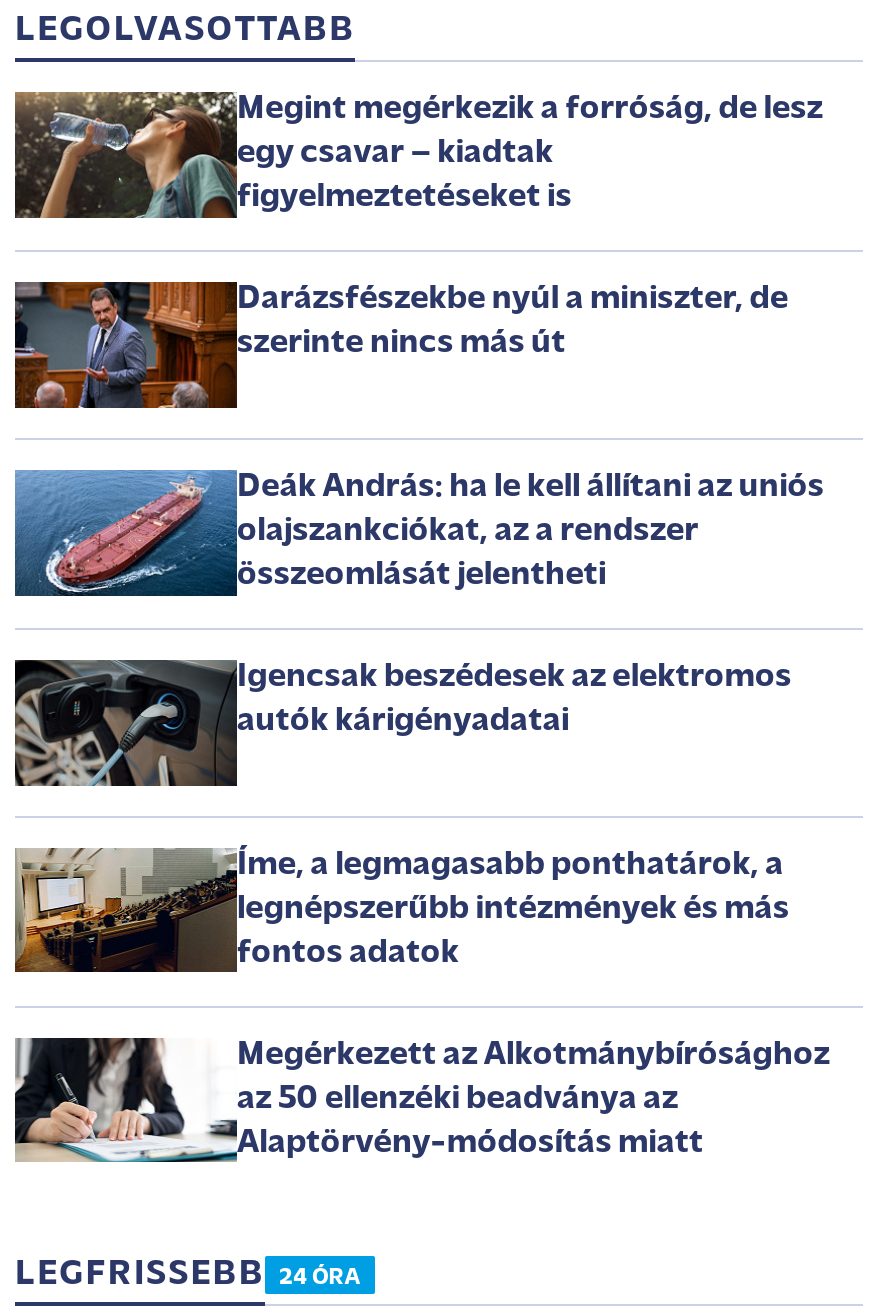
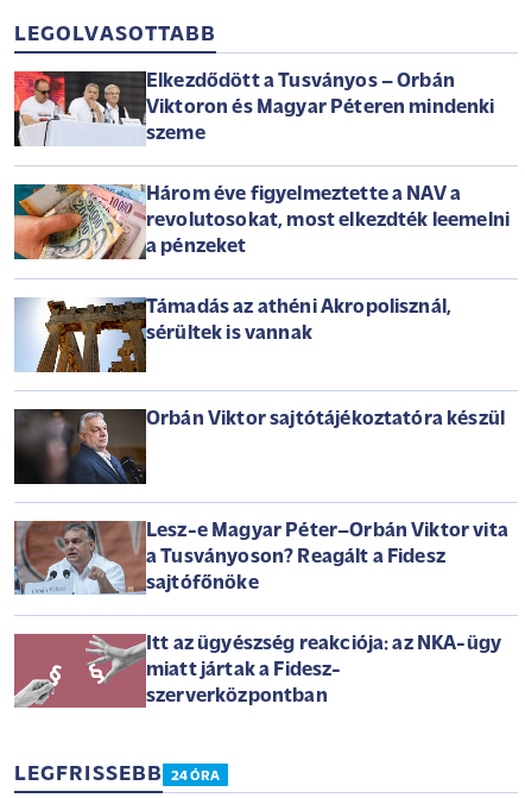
- [image]
- Megint megérkezik a forróság, de lesz
- egy csavar – kiadtak
- figyelmeztetéseket is
+ [image]
+ Elkezdődött a Tusványos – Orbán
+ Viktoron és Magyar Péteren mindenki
+ szeme

- [image]
- Darázsfészekbe nyúl a miniszter, de
- szerinte nincs más út
+ [image]
+ Három éve figyelmeztette a NAV a
+ revolutosokat, most elkezdték leemelni
+ a pénzeket

- [image]
- Deák András: ha le kell állítani az uniós
- olajszankciókat, az a rendszer
- összeomlását jelentheti
+ [image]
+ Támadás az athéni Akropolisznál,
+ sérültek is vannak

- [image]
- Igencsak beszédesek az elektromos
- autók kárigényadatai
+ [image]
+ Orbán Viktor sajtótájékoztatóra készül

- [image]
- Íme, a legmagasabb ponthatárok, a
- legnépszerűbb intézmények és más
- fontos adatok
+ [image]
+ Lesz-e Magyar Péter–Orbán Viktor vita
+ a Tusványoson? Reagált a Fidesz
+ sajtófőnöke

- [image]
- Megérkezett az Alkotmánybírósághoz
- az 50 ellenzéki beadványa az
- Alaptörvény-módosítás miatt
+ [image]
+ Itt az ügyészség reakciója: az NKA-ügy
+ miatt jártak a Fidesz-
+ szerverközpontban
